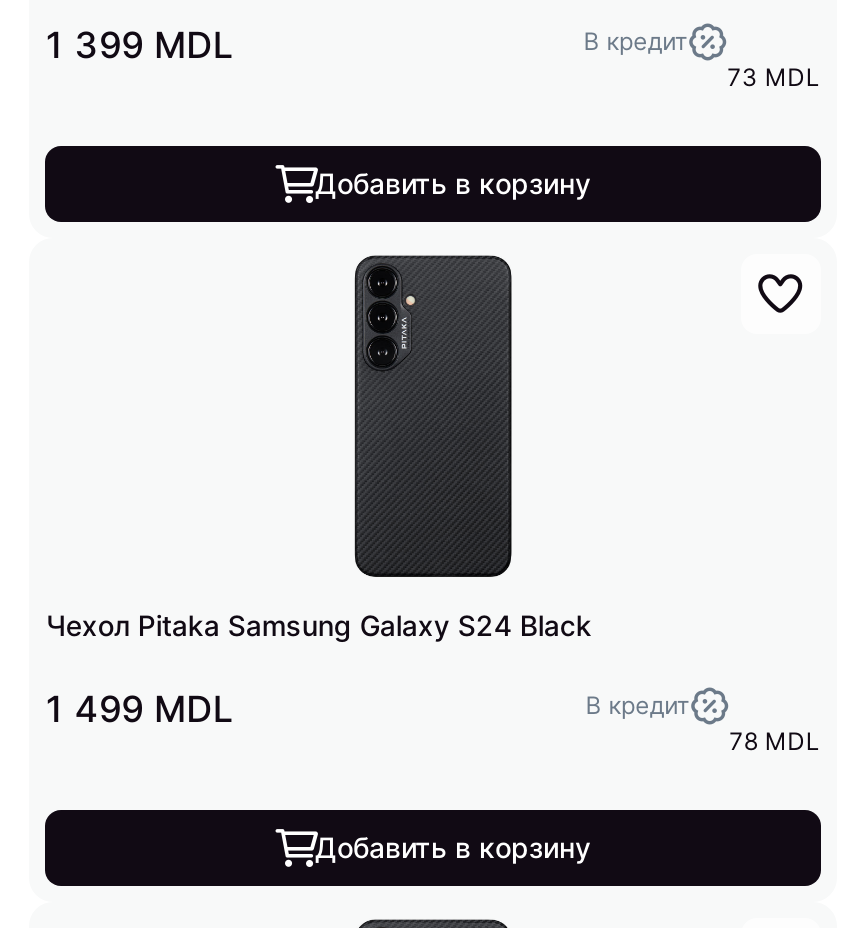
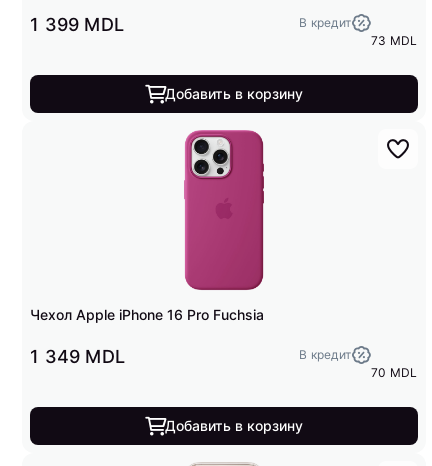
- [image]
- Чехол Pitaka Samsung Galaxy S24 Black
+ [image]
+ Чехол Apple iPhone 16 Pro Fuchsia

- 1 499 MDL
+ 1 349 MDL

- 78 MDL
+ 70 MDL
